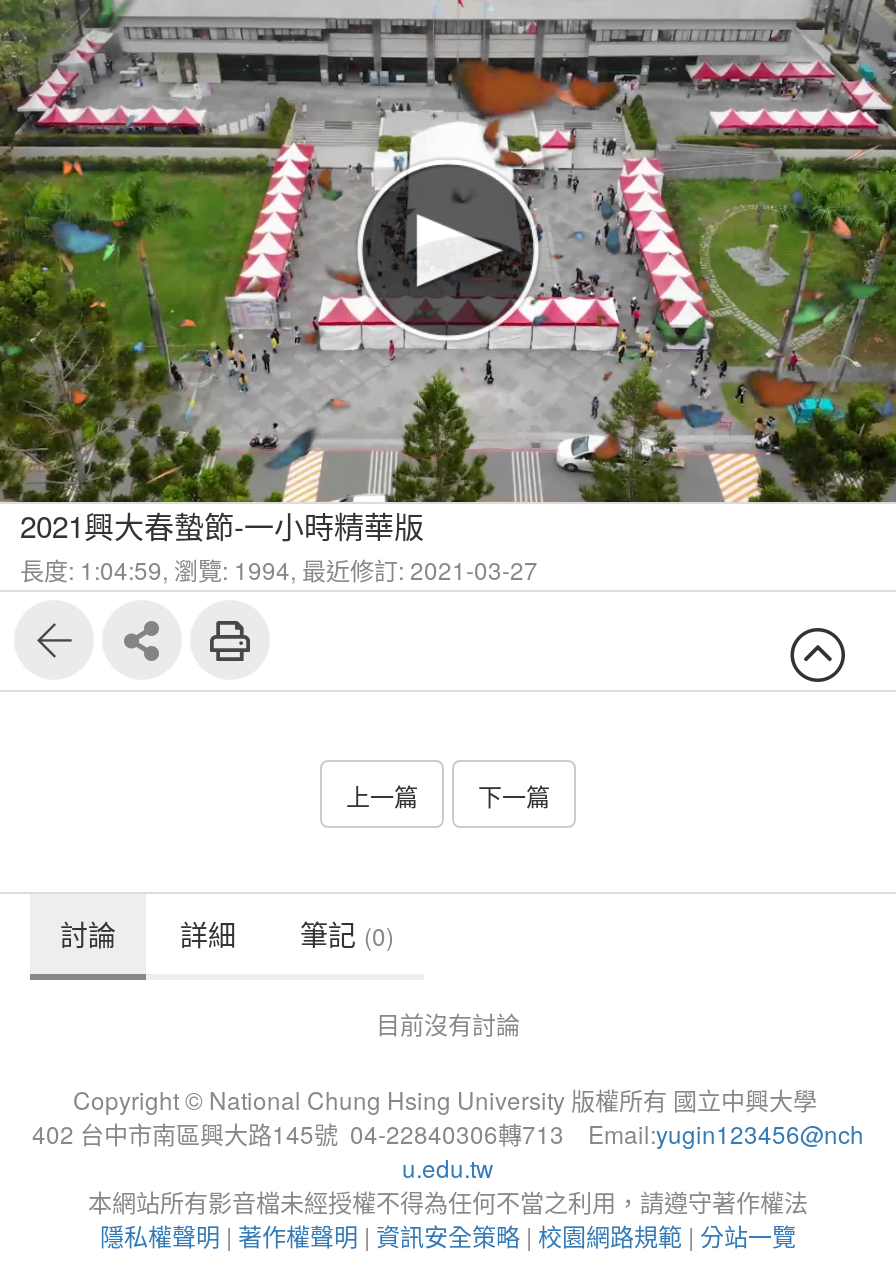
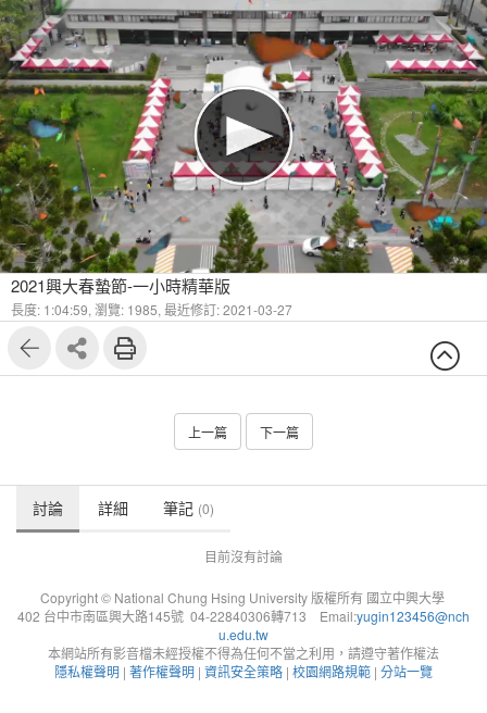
- 長度: 1:04:59,瀏覽: 1994,最近修訂: 2021-03-27
+ 長度: 1:04:59,瀏覽: 1985,最近修訂: 2021-03-27
